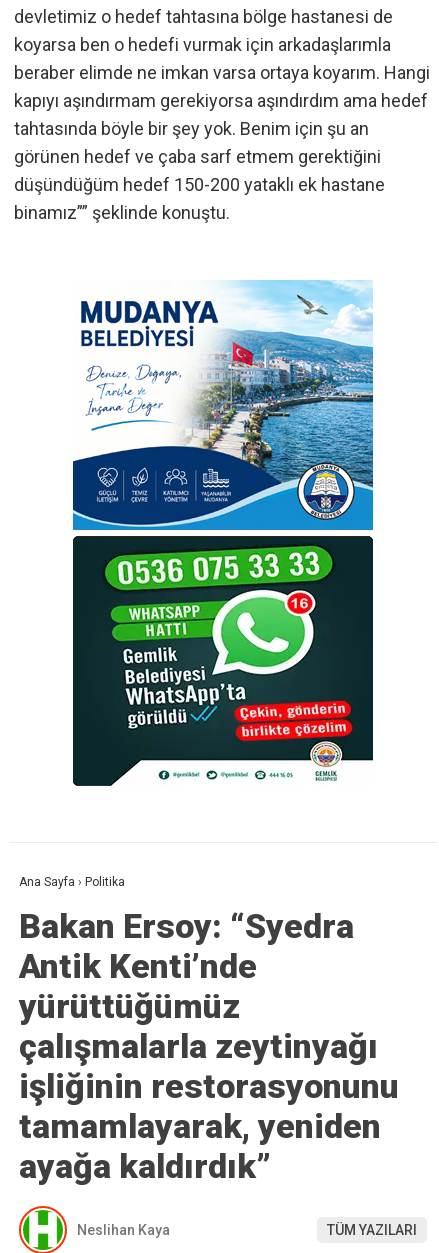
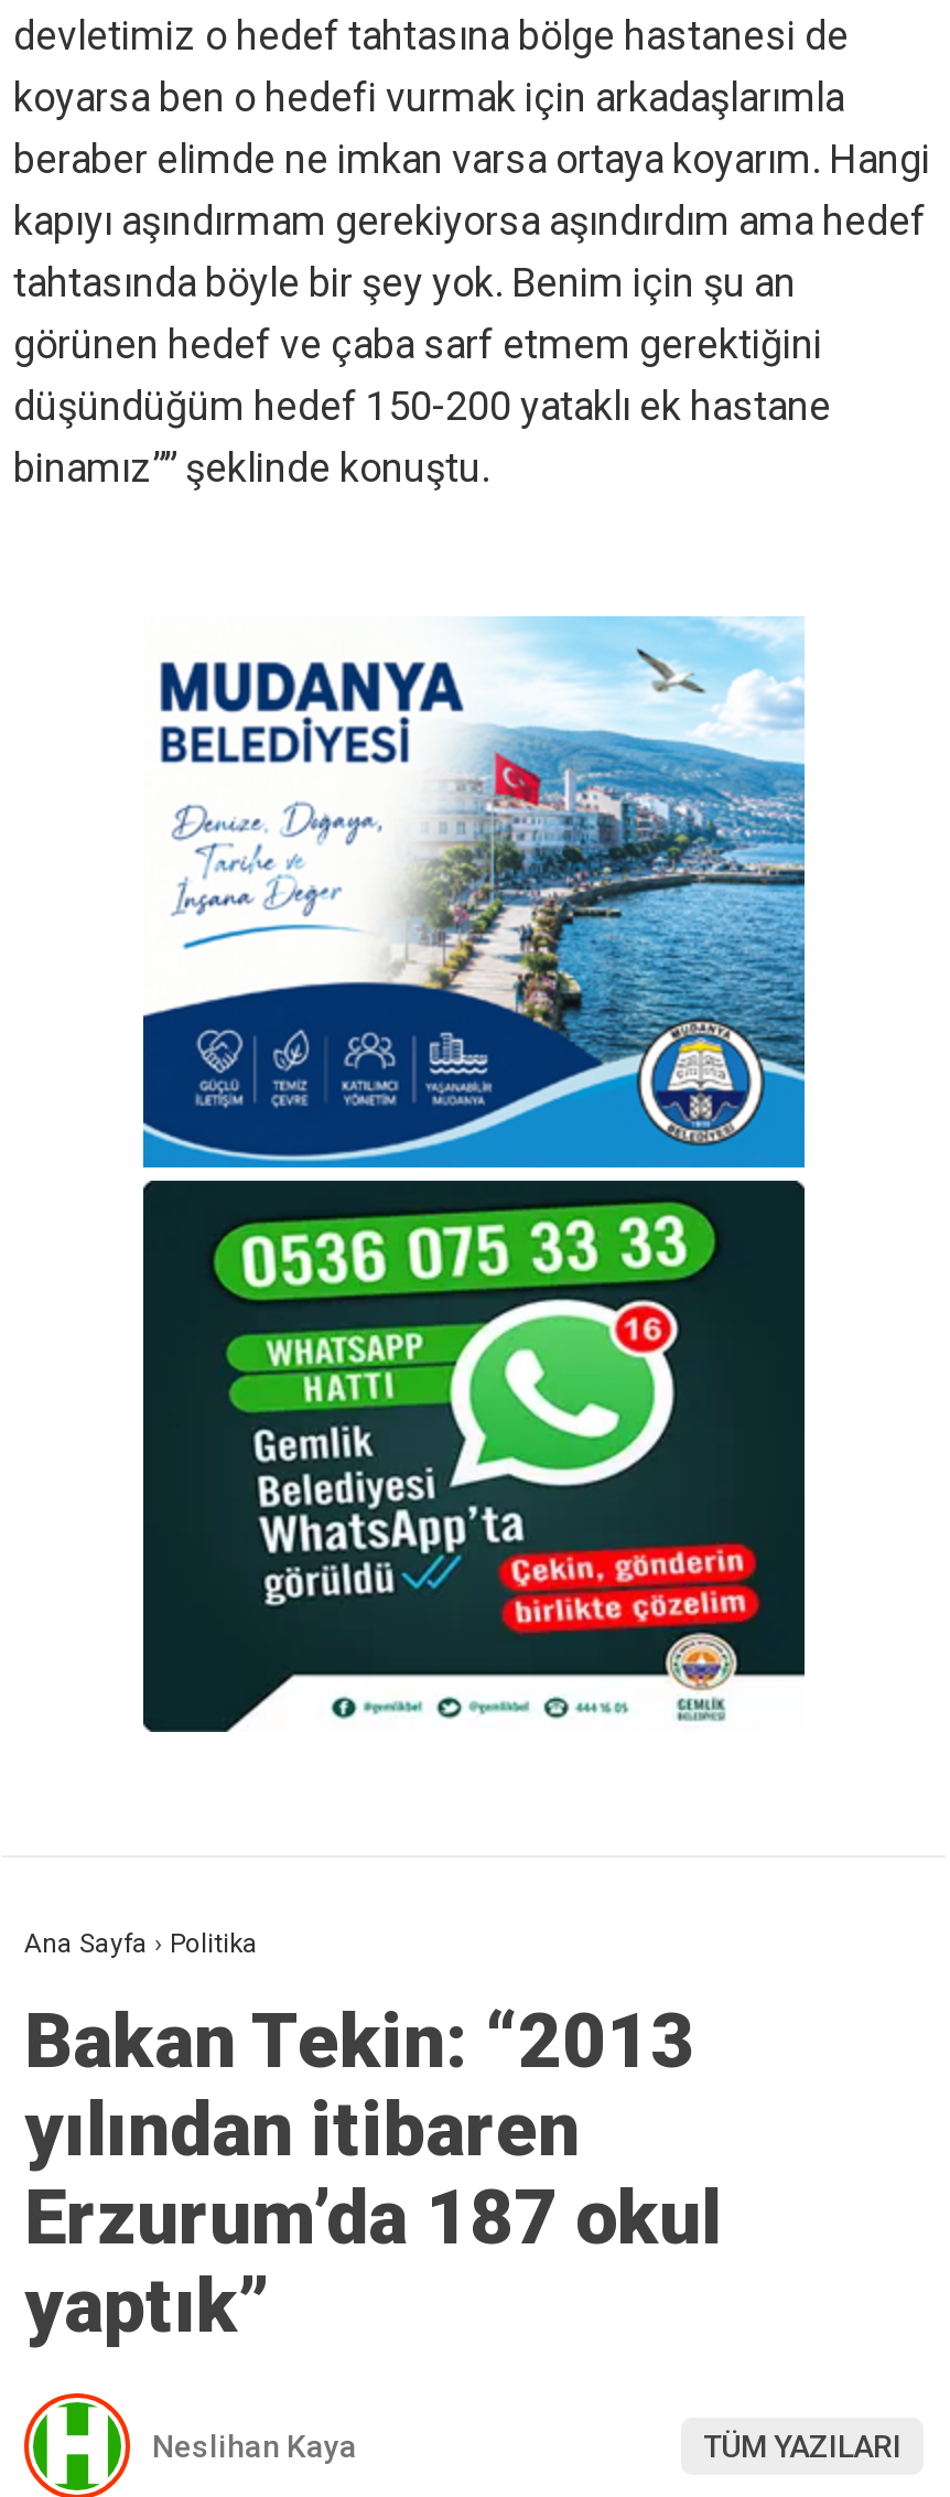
- Bakan Ersoy: “Syedra
- Antik Kenti’nde
- yürüttüğümüz
- çalışmalarla zeytinyağı
- işliğinin restorasyonunu
- tamamlayarak, yeniden
- ayağa kaldırdık”
+ Bakan Tekin: “2013
+ yılından itibaren
+ Erzurum’da 187 okul
+ yaptık”
